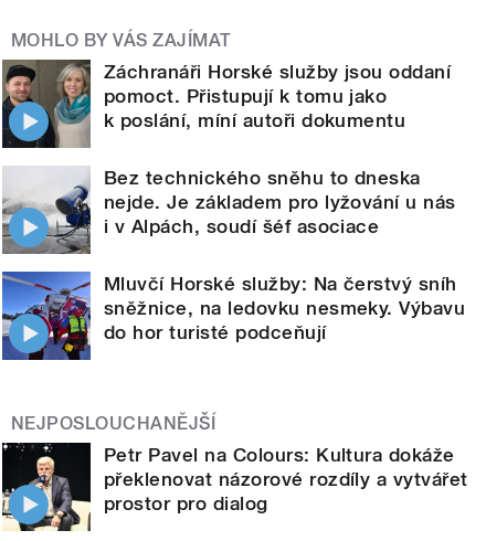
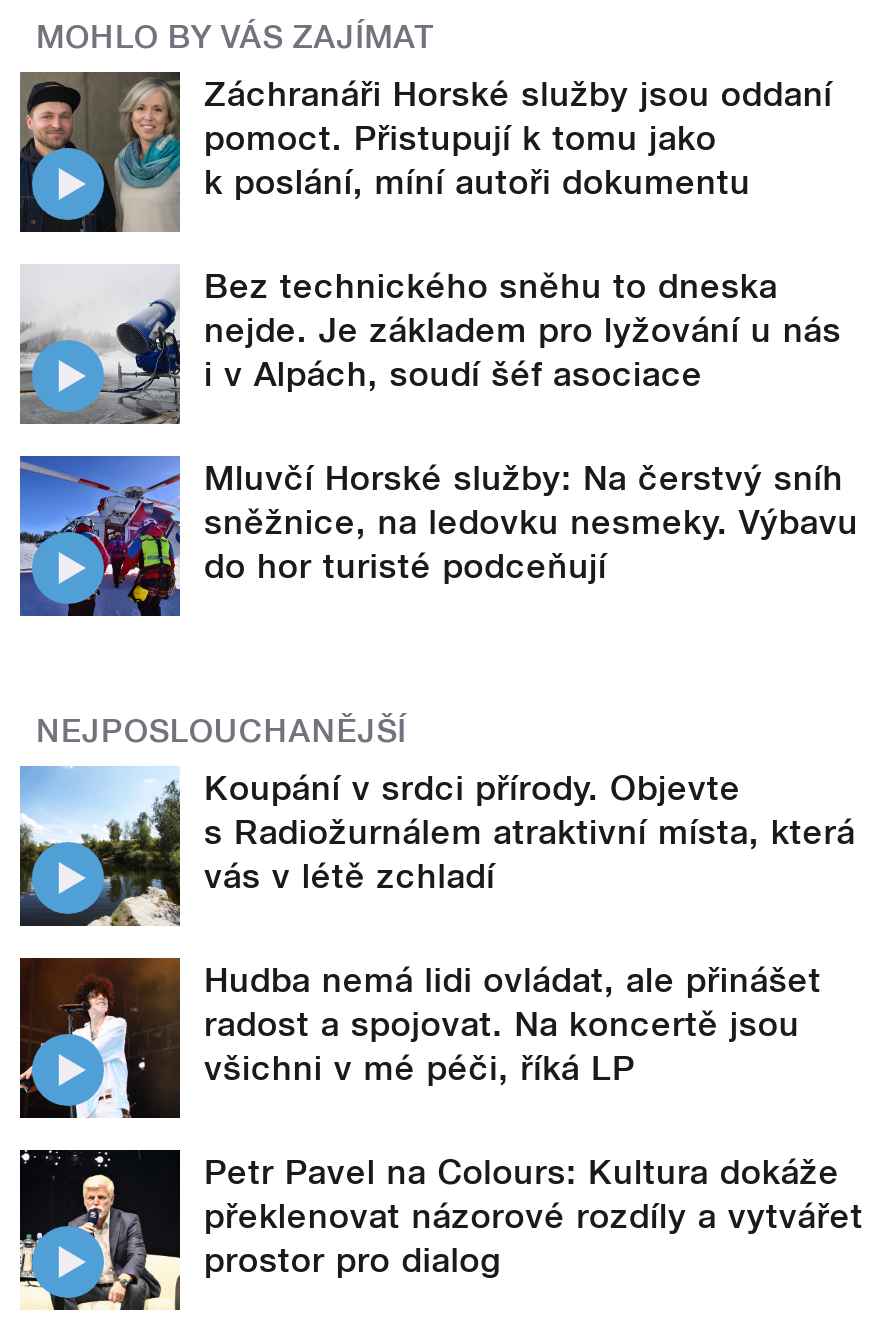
+ [image]
+ Koupání v srdci přírody. Objevte
+ s Radiožurnálem atraktivní místa, která
+ vás v létě zchladí
+ Hudba nemá lidi ovládat, ale přinášet
+ radost a spojovat. Na koncertě jsou
+ všichni v mé péči, říká LP

+ [image]
